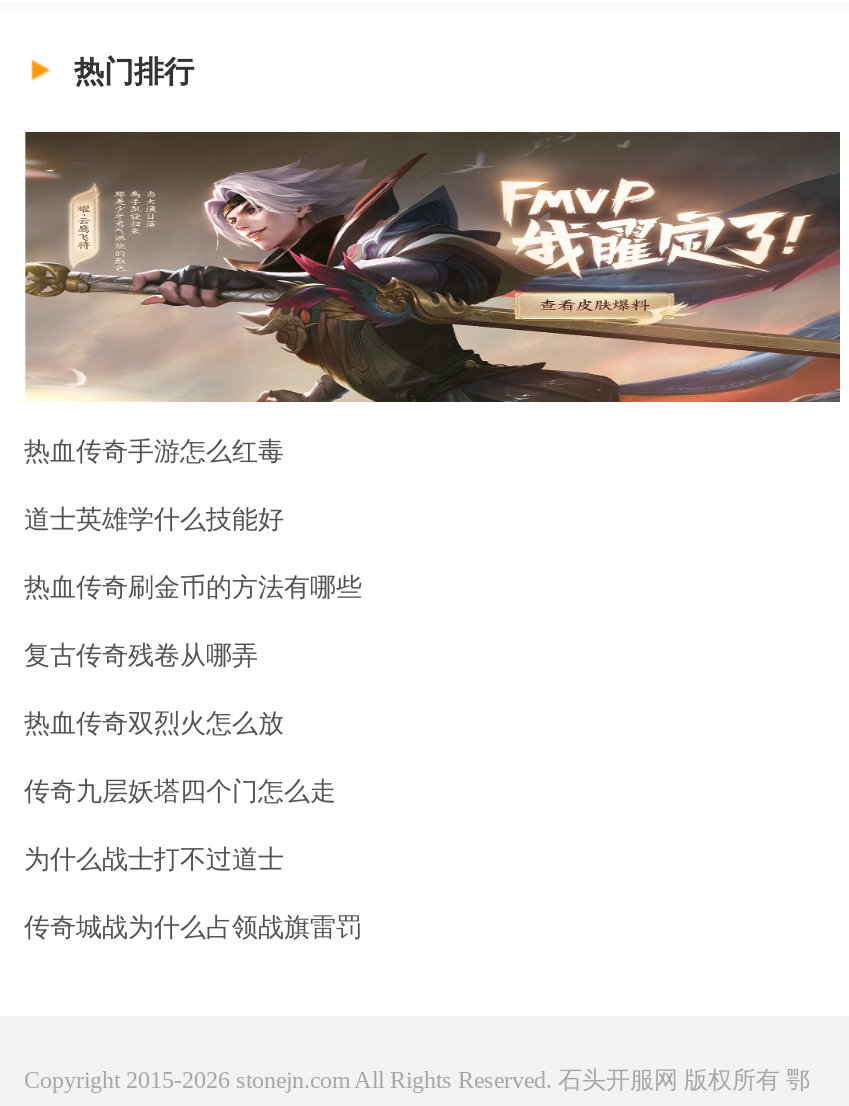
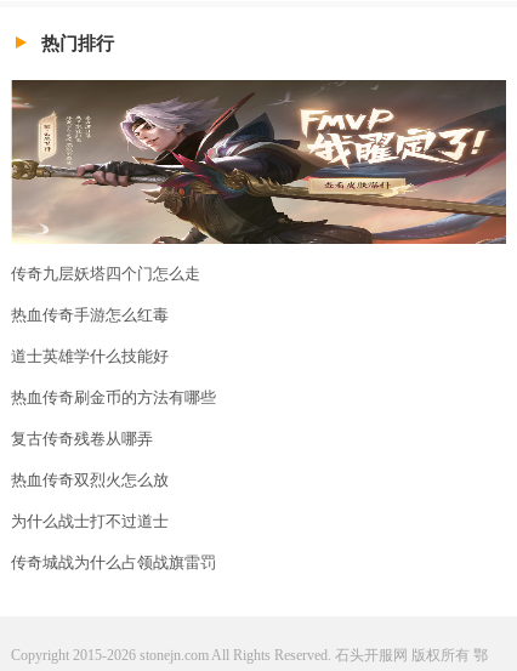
moved down: 热血传奇手游怎么红毒 | 道士英雄学什么技能好 | 热血传奇刷金币的方法有哪些 | 复古传奇残卷从哪弄 | 热血传奇双烈火怎么放

moved up: 传奇九层妖塔四个门怎么走
